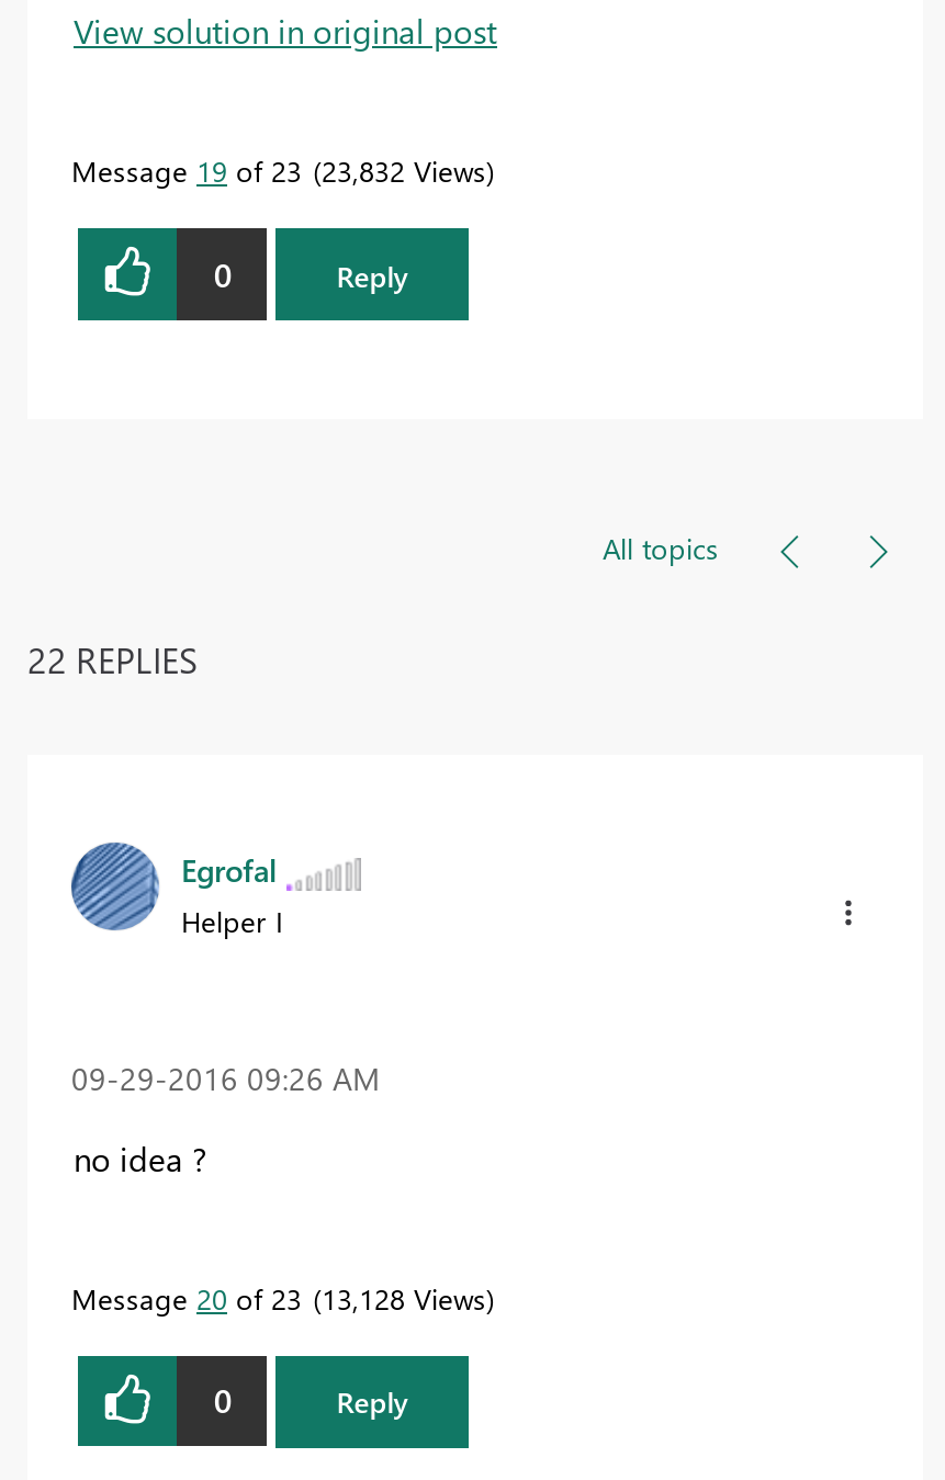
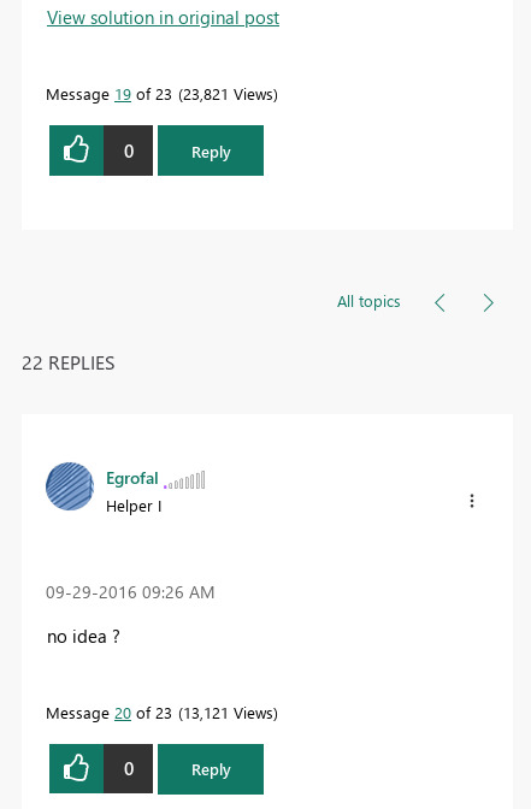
- Message 19 of 23 23,832 Views
+ Message 19 of 23 23,821 Views

- Message 20 of 23 13,128 Views
+ Message 20 of 23 13,121 Views
